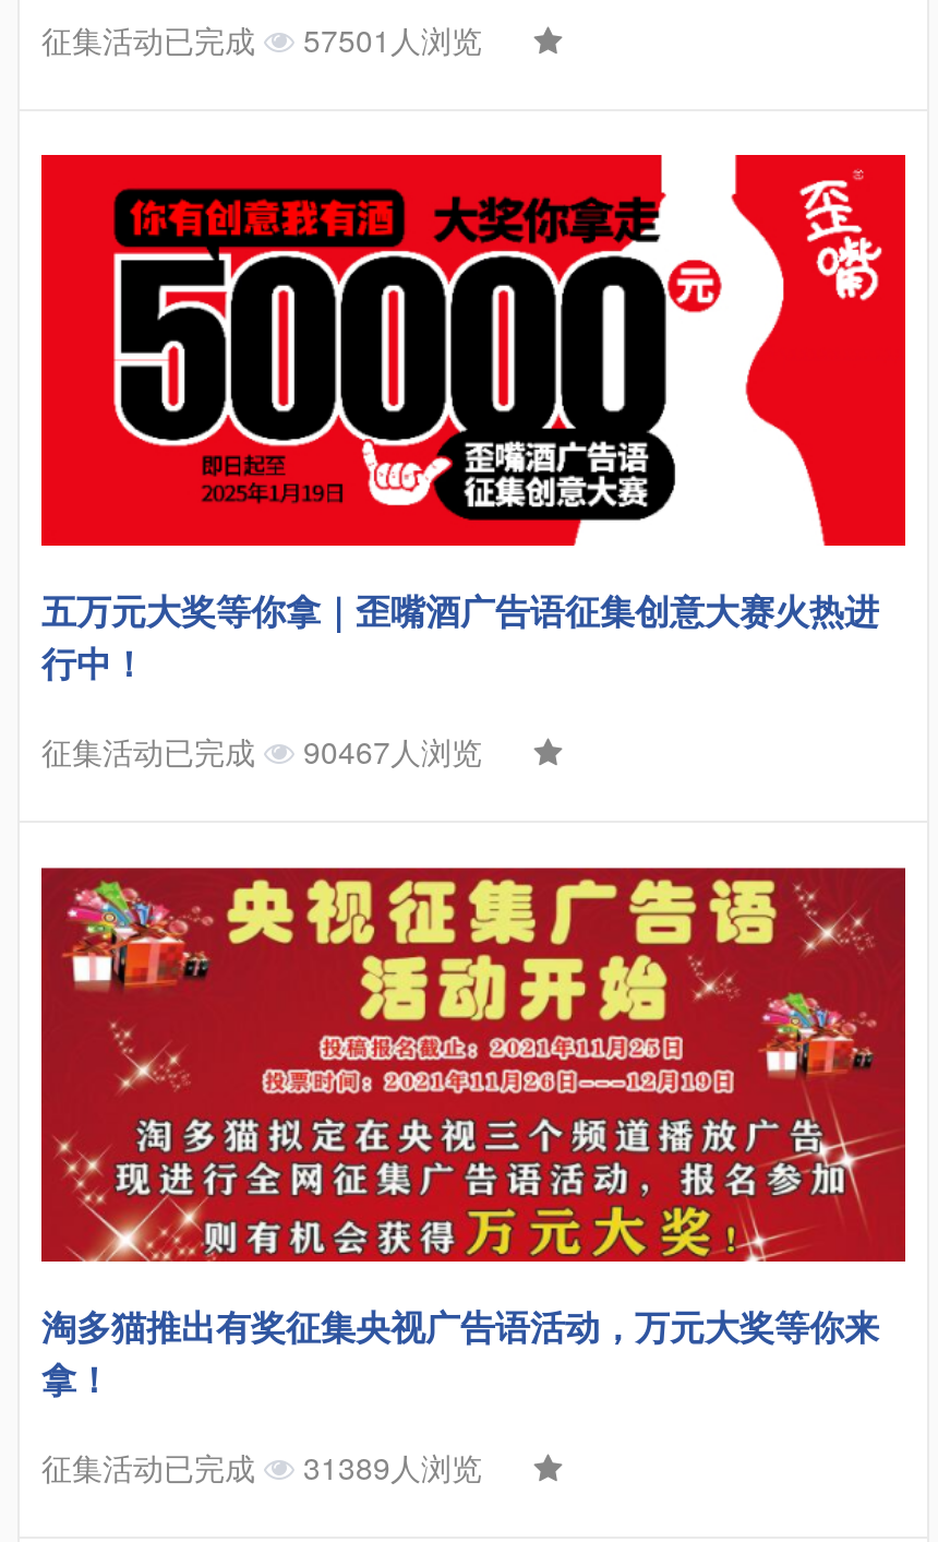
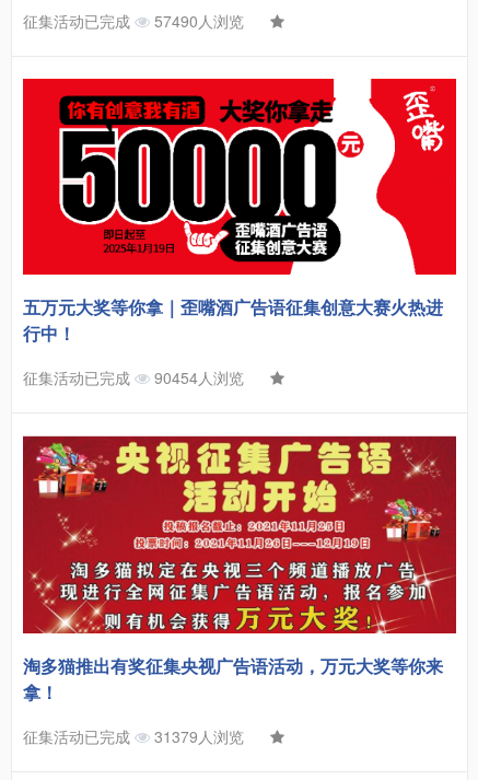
- 征集活动已完成 57501人浏览
+ 征集活动已完成 57490人浏览

- 征集活动已完成 90467人浏览
+ 征集活动已完成 90454人浏览

- 征集活动已完成 31389人浏览
+ 征集活动已完成 31379人浏览
